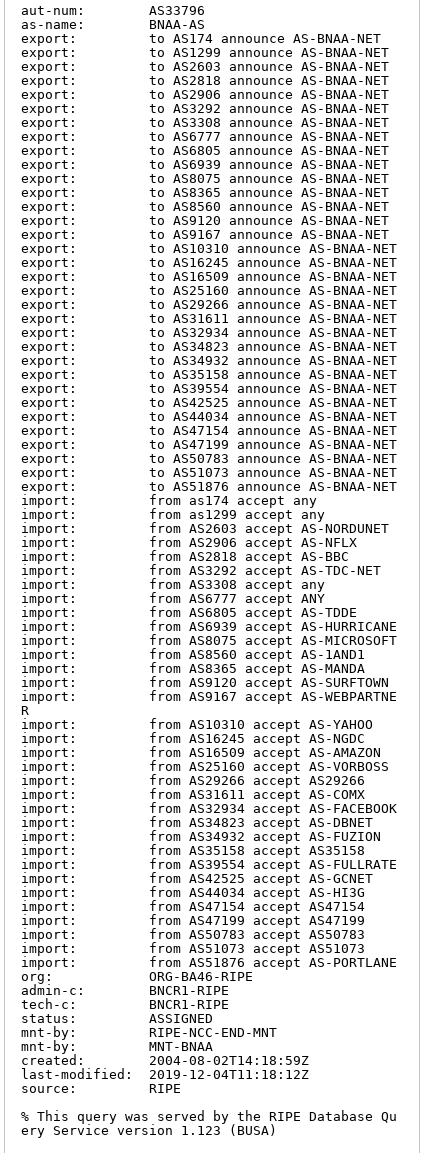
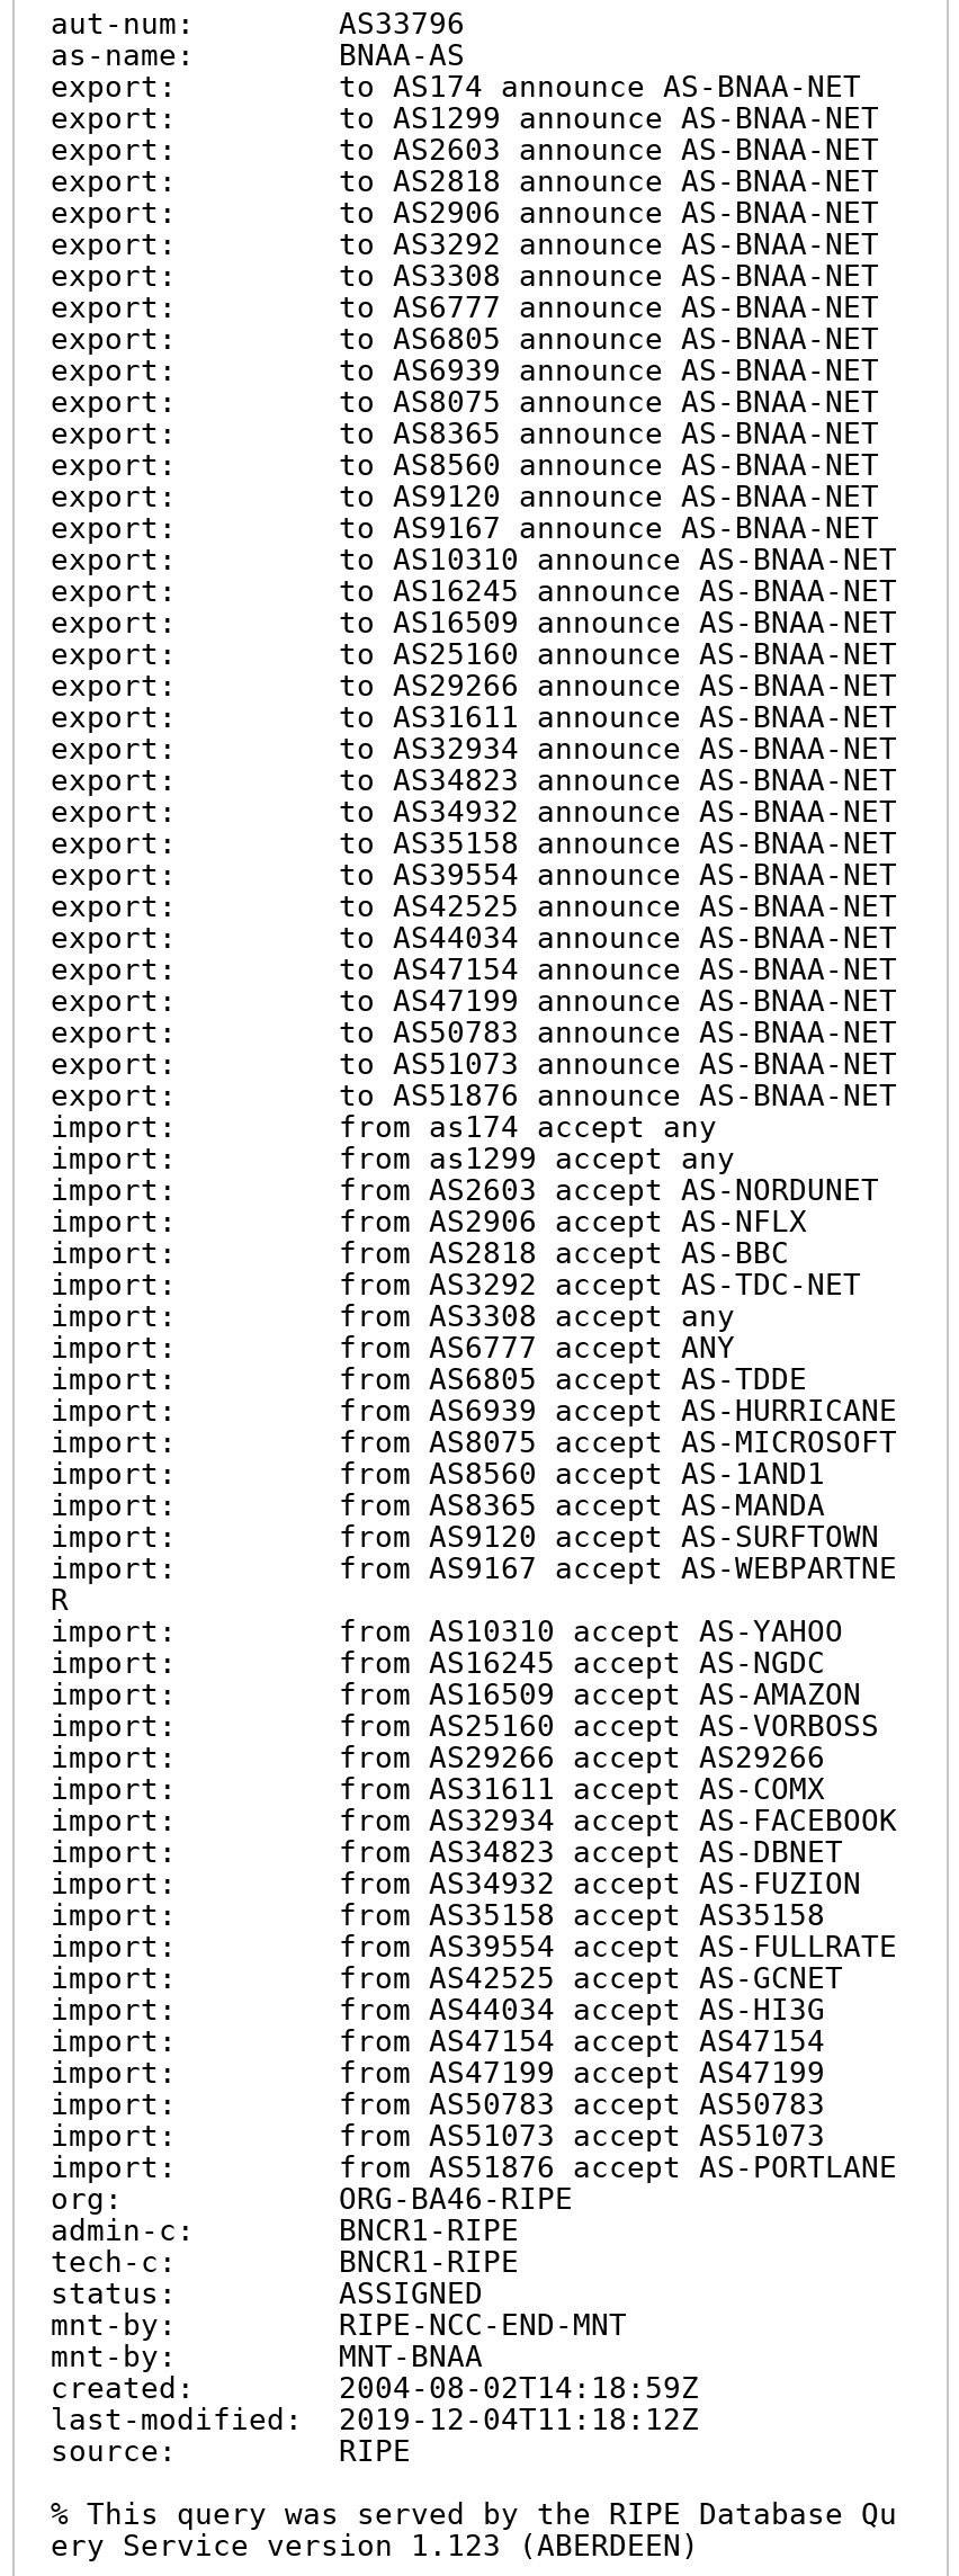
- ery Service version 1.123 (BUSA)
+ ery Service version 1.123 (ABERDEEN)
